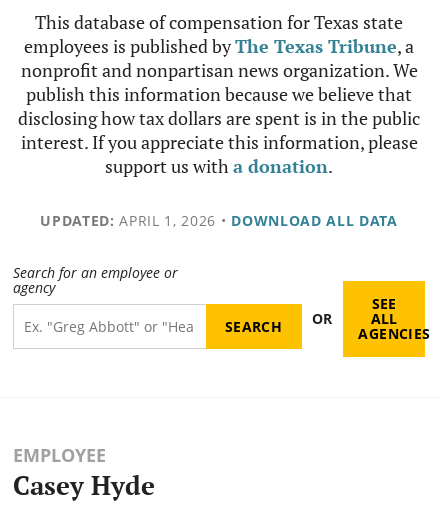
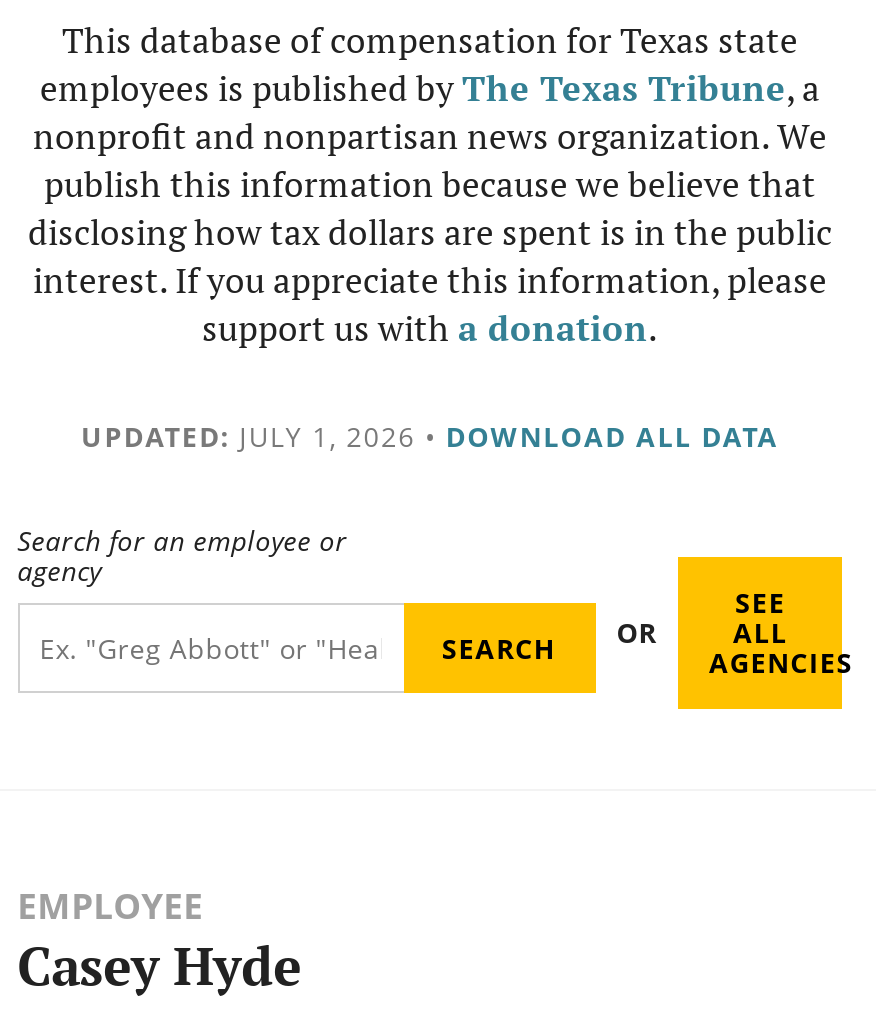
- UPDATED: APRIL 1, 2026 • DOWNLOAD ALL DATA
+ UPDATED: JULY 1, 2026 • DOWNLOAD ALL DATA
